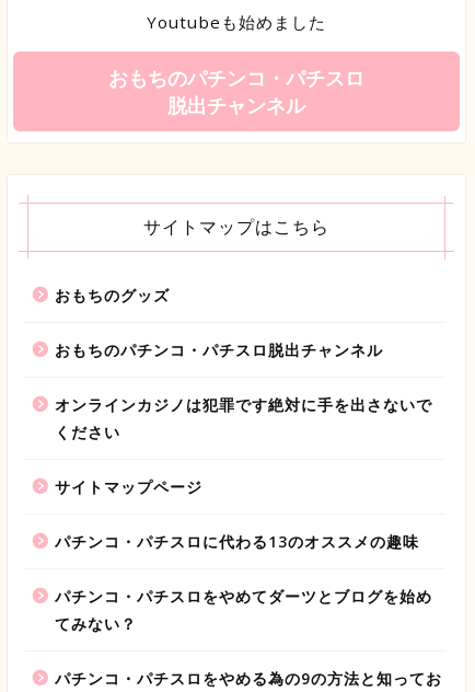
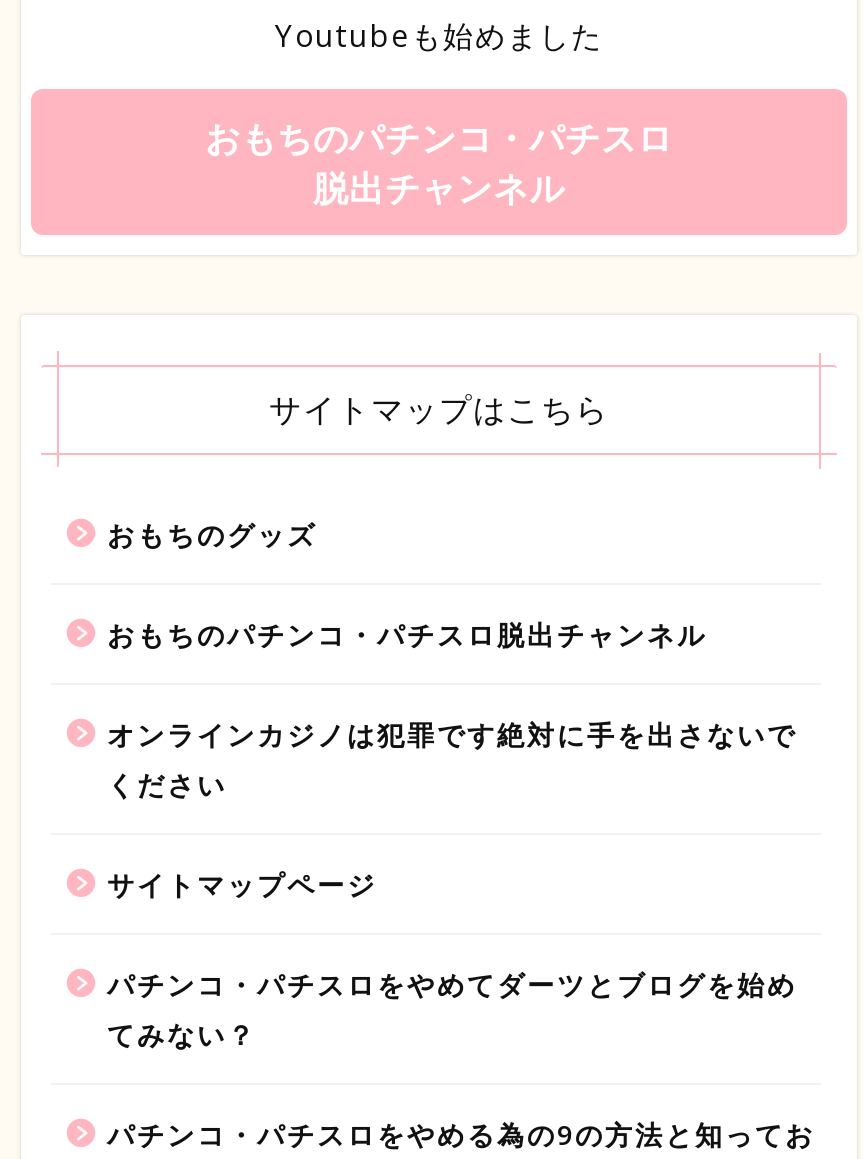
- パチンコ・パチスロに代わる13のオススメの趣味
